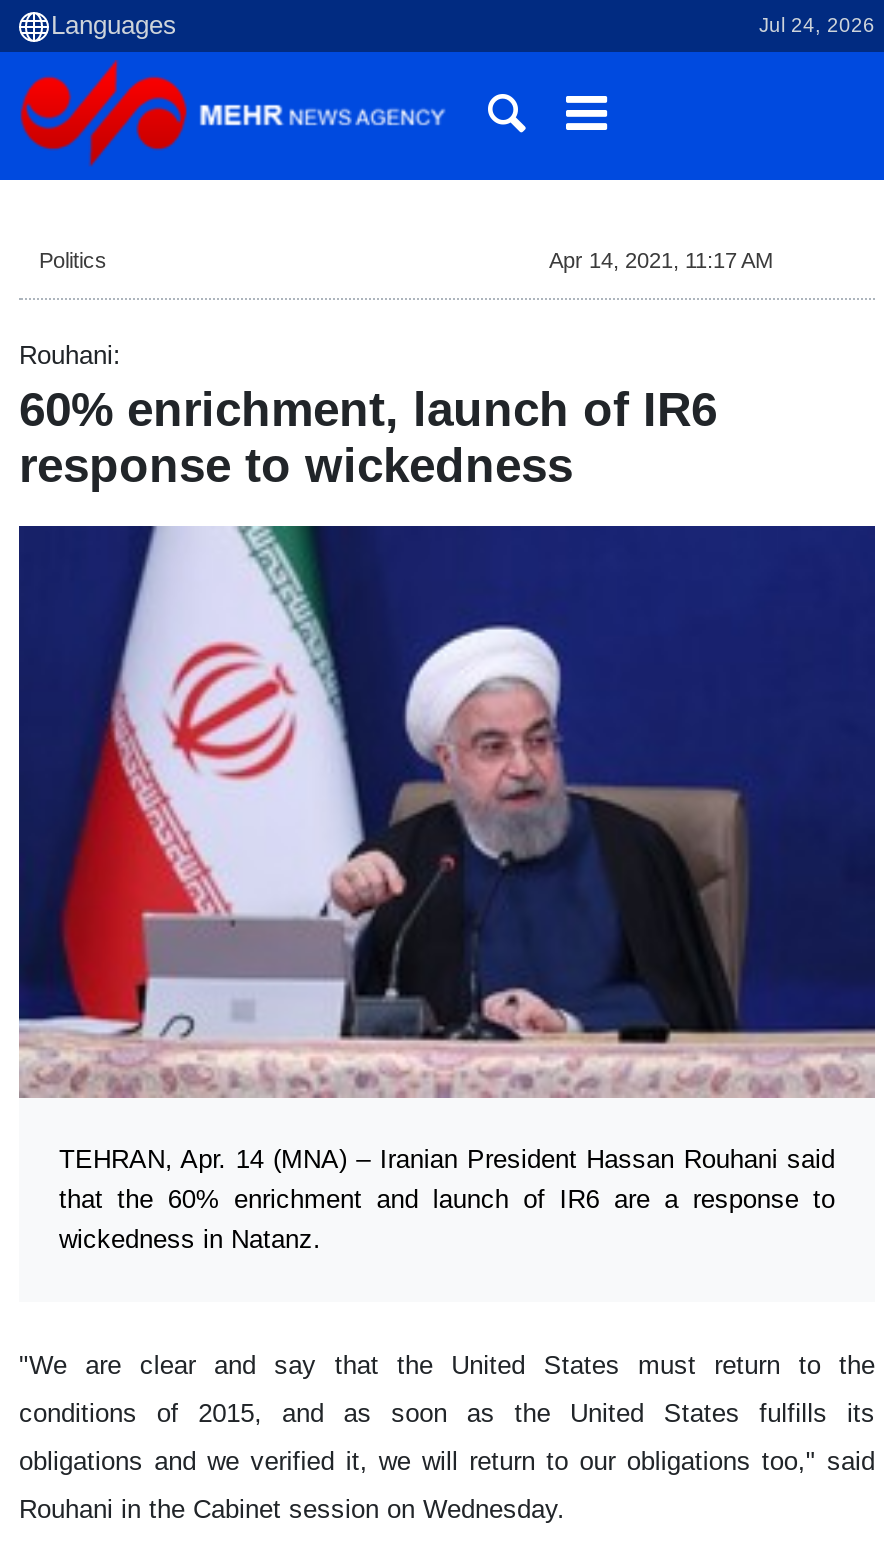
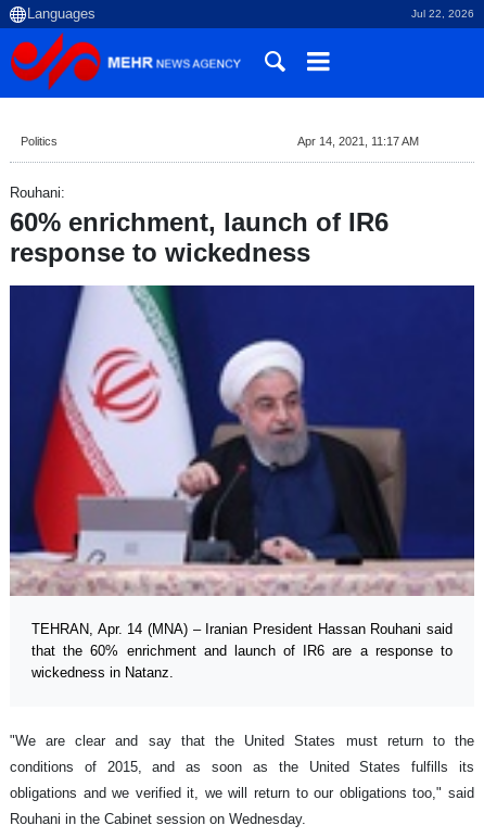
- Jul 24, 2026
+ Jul 22, 2026
